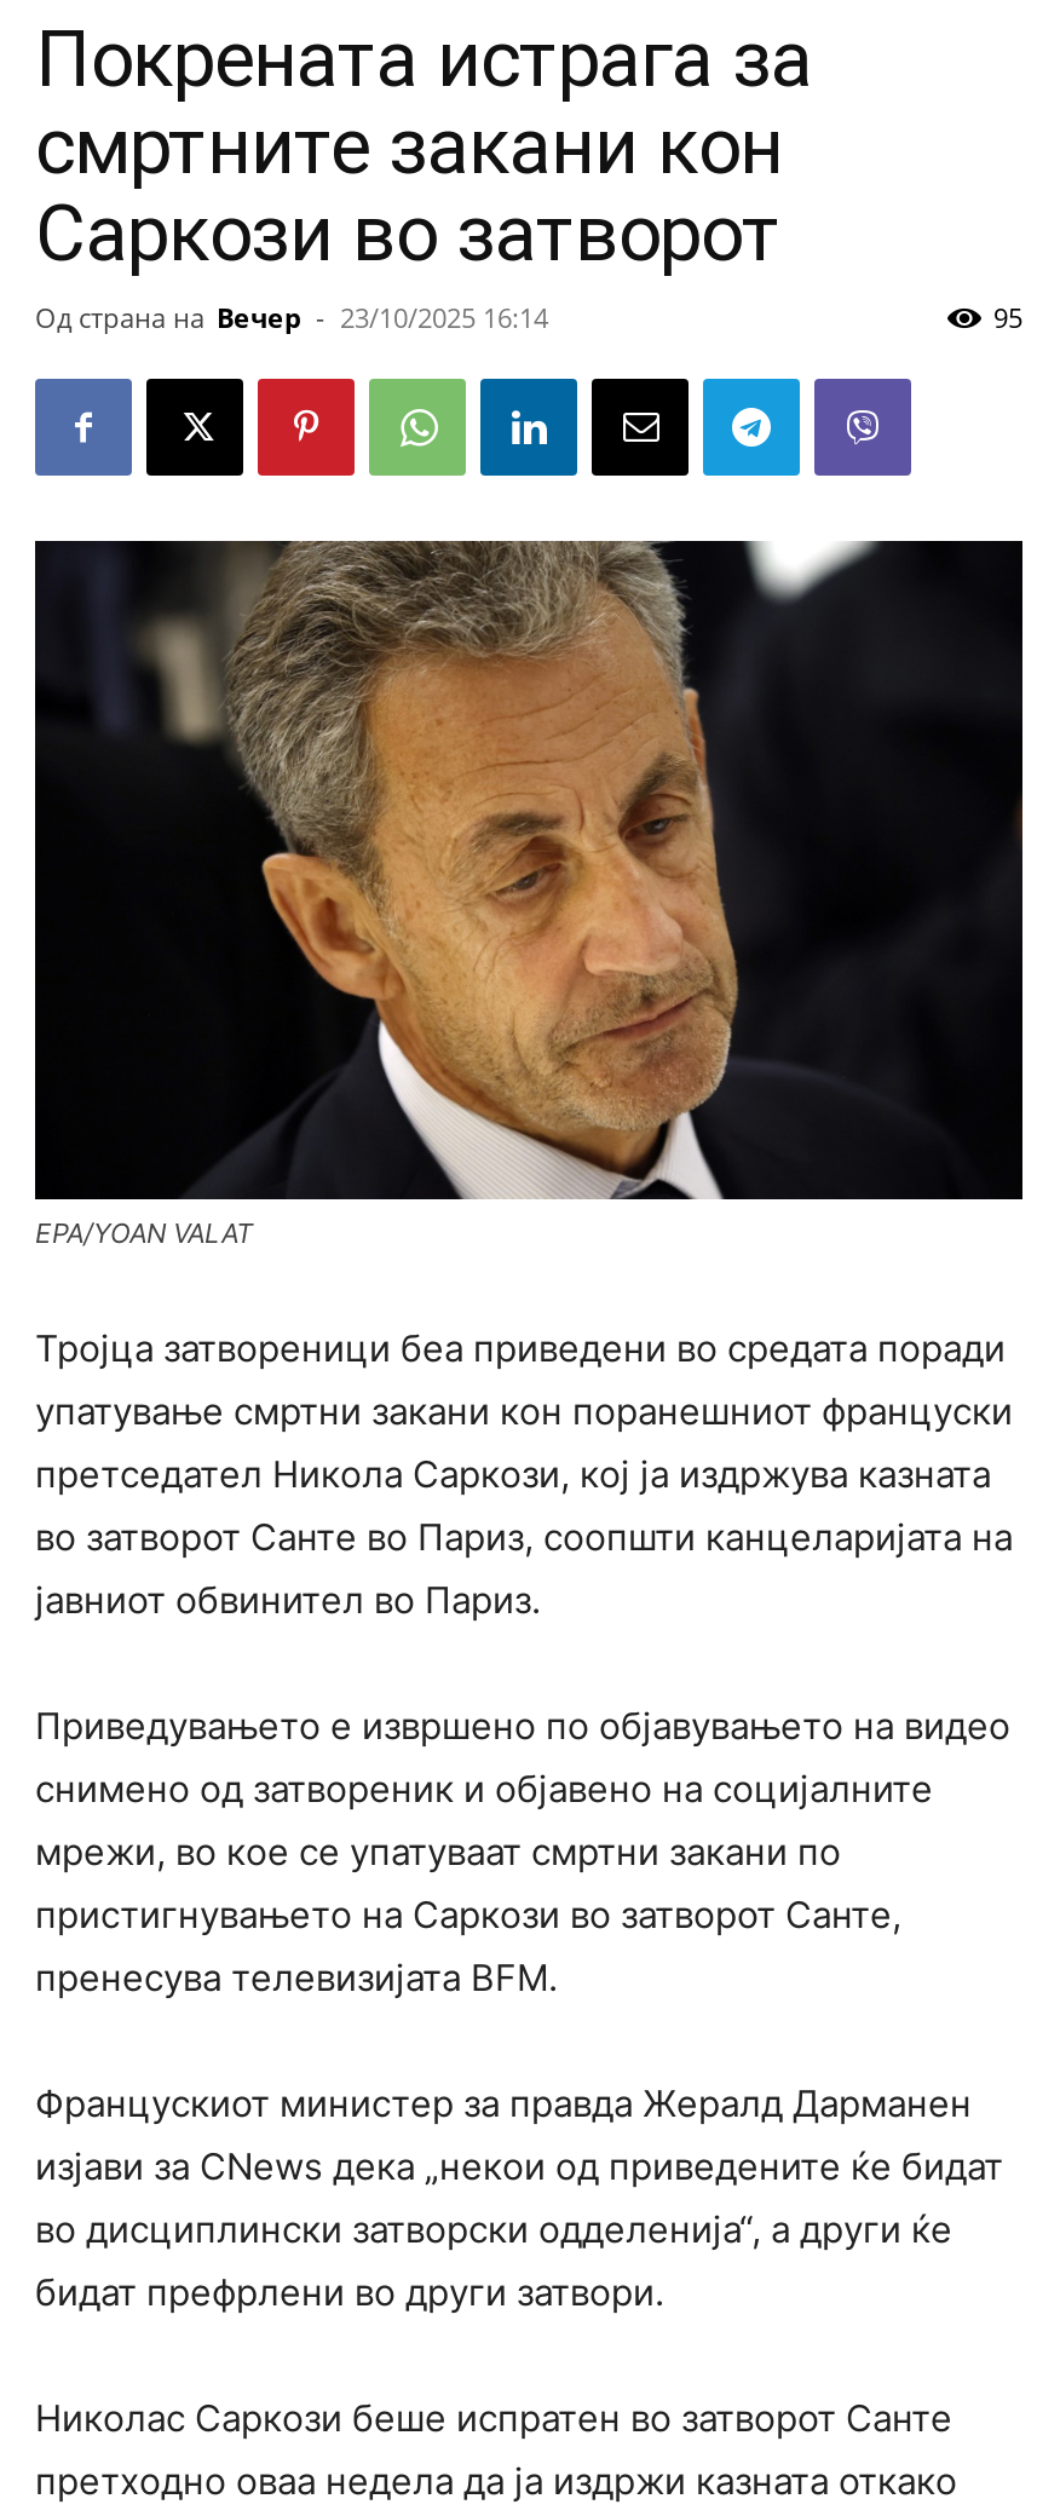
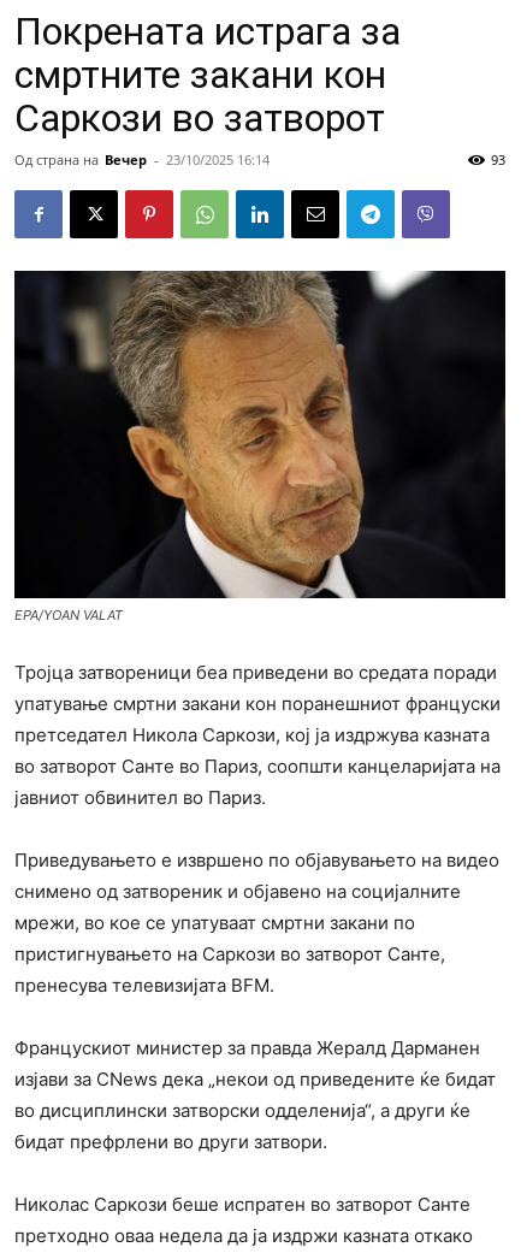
- 95
+ 93
